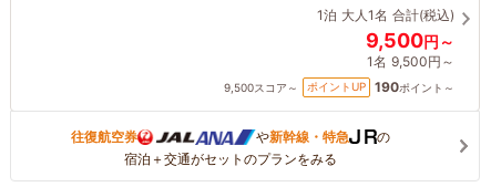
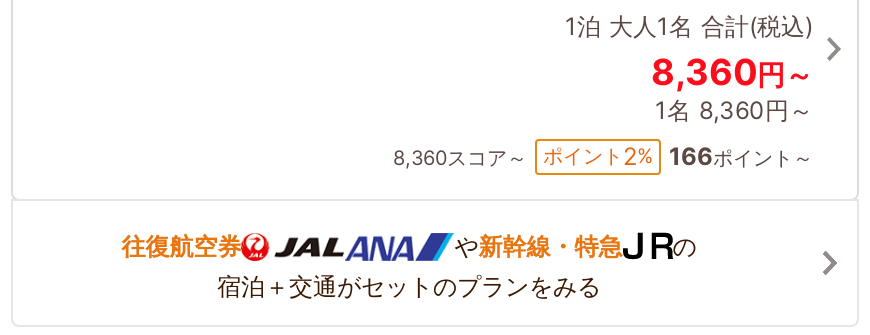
- 9,500円～
- 1名 9,500円～
+ 8,360円～
+ 1名 8,360円～

- 9,500スコア～
- ポイントUP
- 190ポイント～
+ 8,360スコア～
+ ポイント2% 166ポイント～
